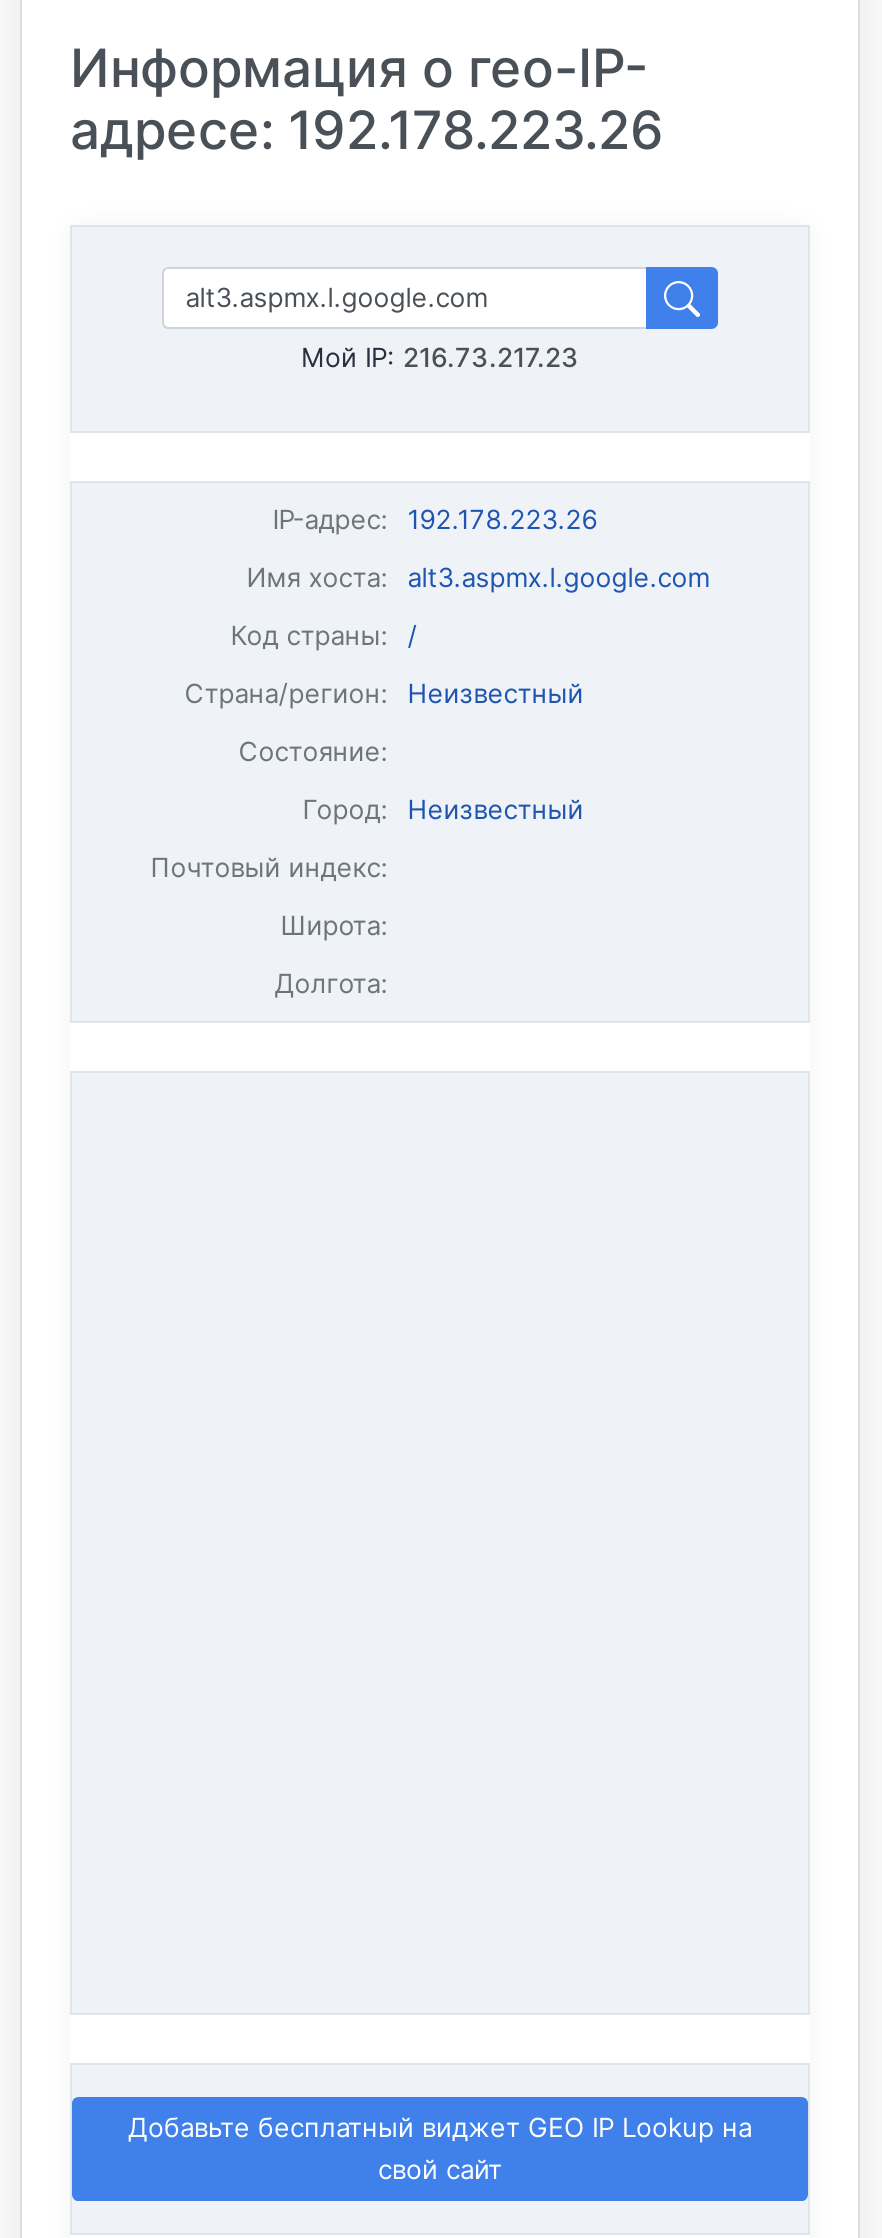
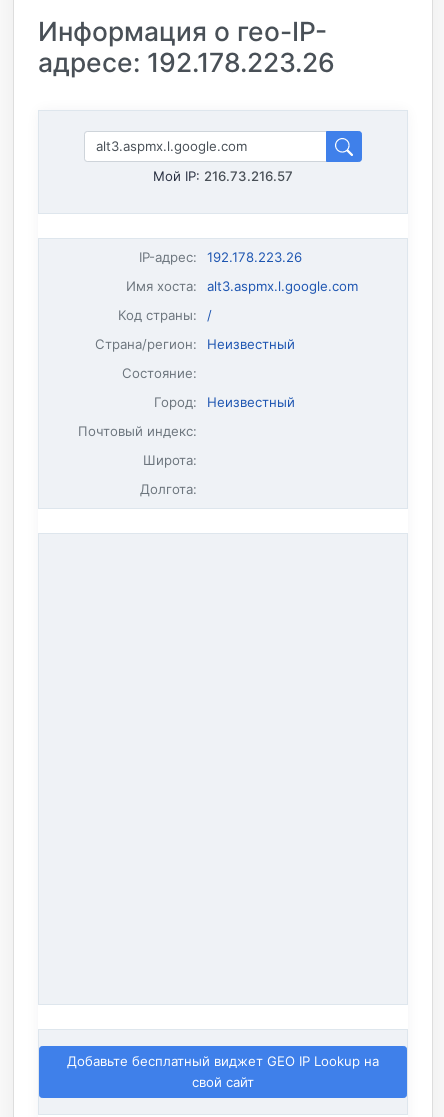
- Мой IP: 216.73.217.23
+ Мой IP: 216.73.216.57
